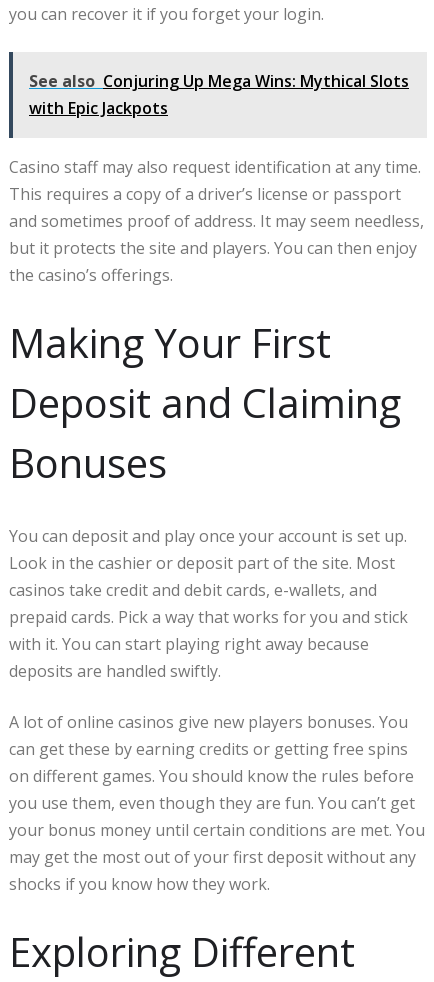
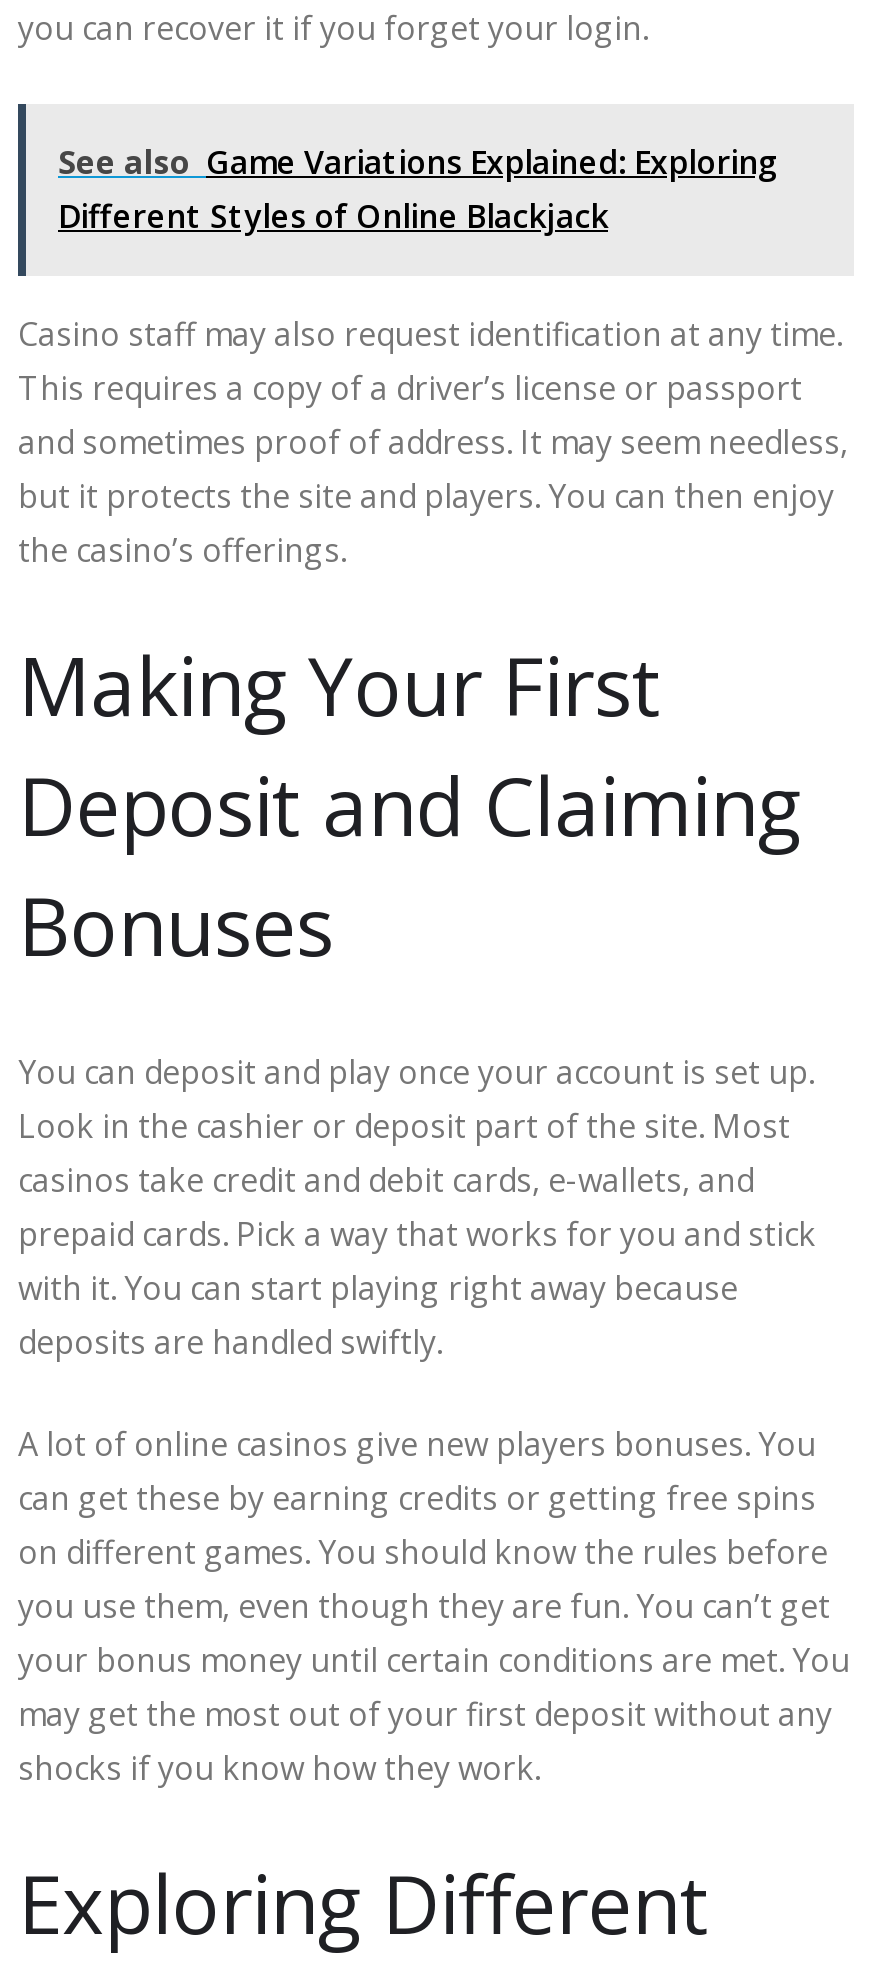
- See also Conjuring Up Mega Wins: Mythical Slots
- with Epic Jackpots
+ See also Game Variations Explained: Exploring
+ Different Styles of Online Blackjack
